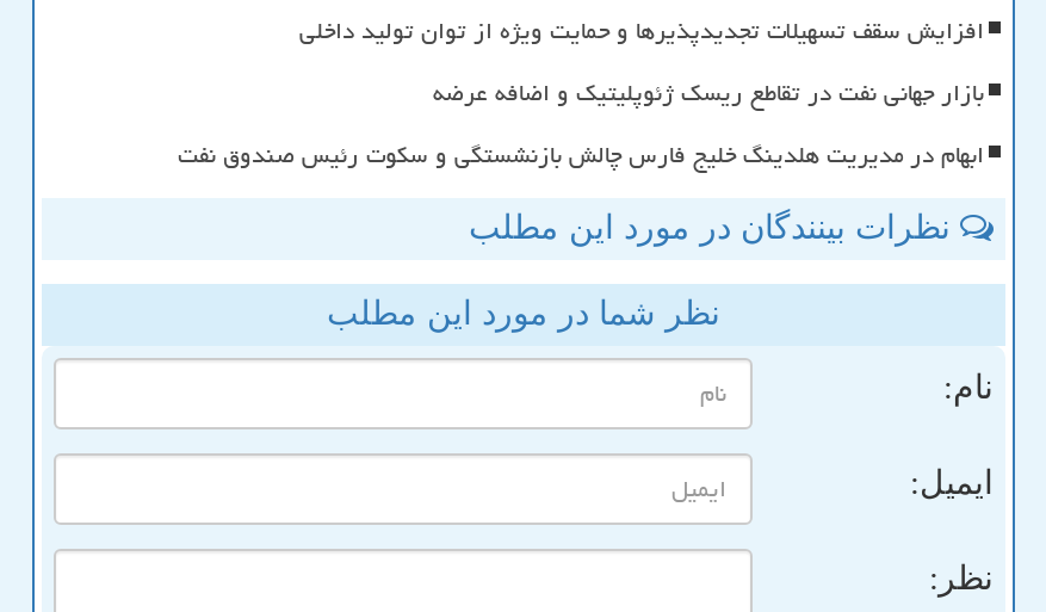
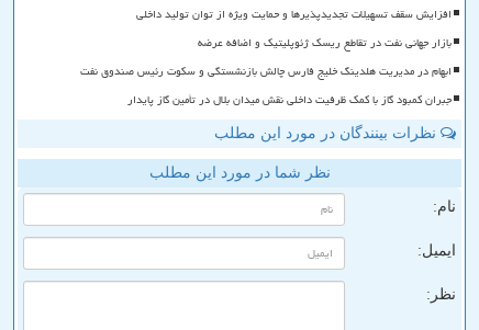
+ جبران کمبود گاز با کمک ظرفیت داخلی نقش میدان بلال در تأمین گاز پایدار
